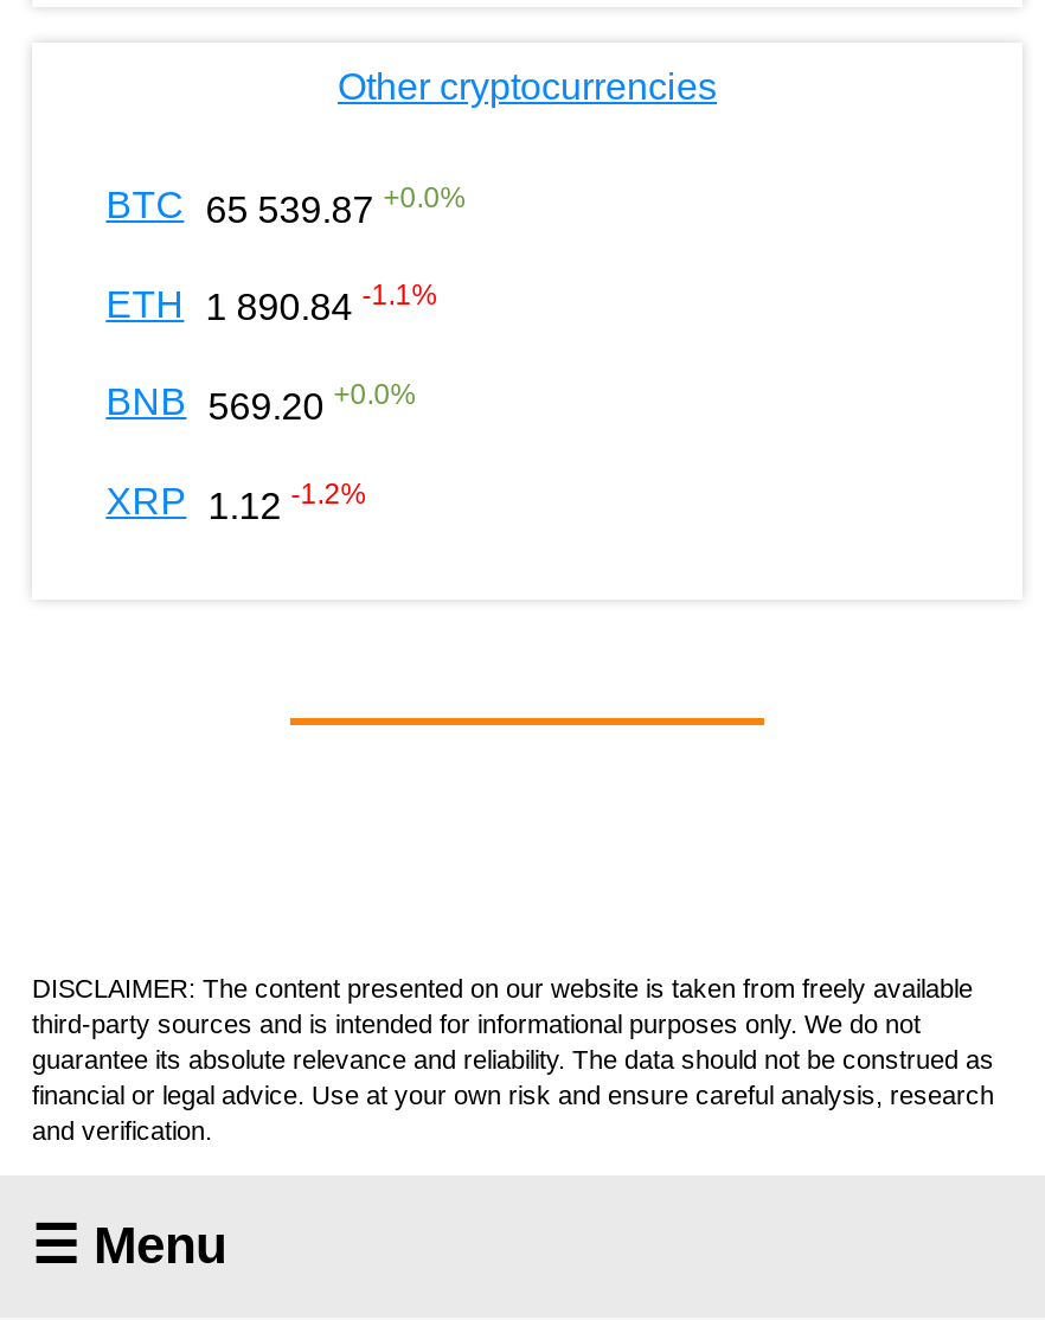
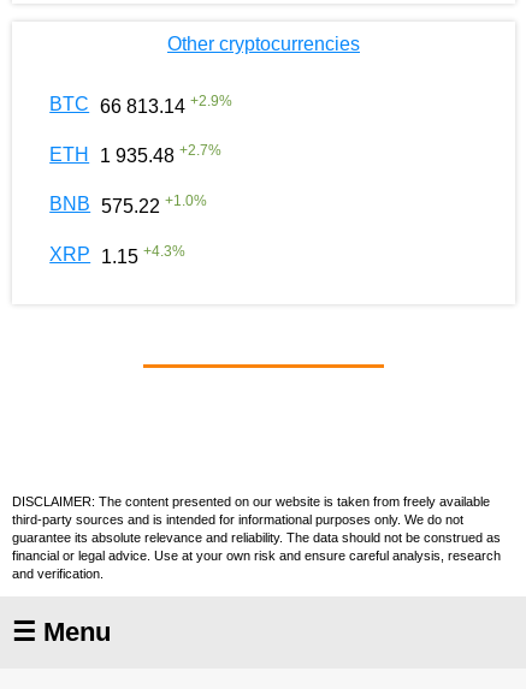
- BTC 65 539.87 +0.0%
+ BTC 66 813.14 +2.9%

- ETH 1 890.84 -1.1%
+ ETH 1 935.48 +2.7%

- BNB 569.20 +0.0%
+ BNB 575.22 +1.0%

- XRP 1.12 -1.2%
+ XRP 1.15 +4.3%
